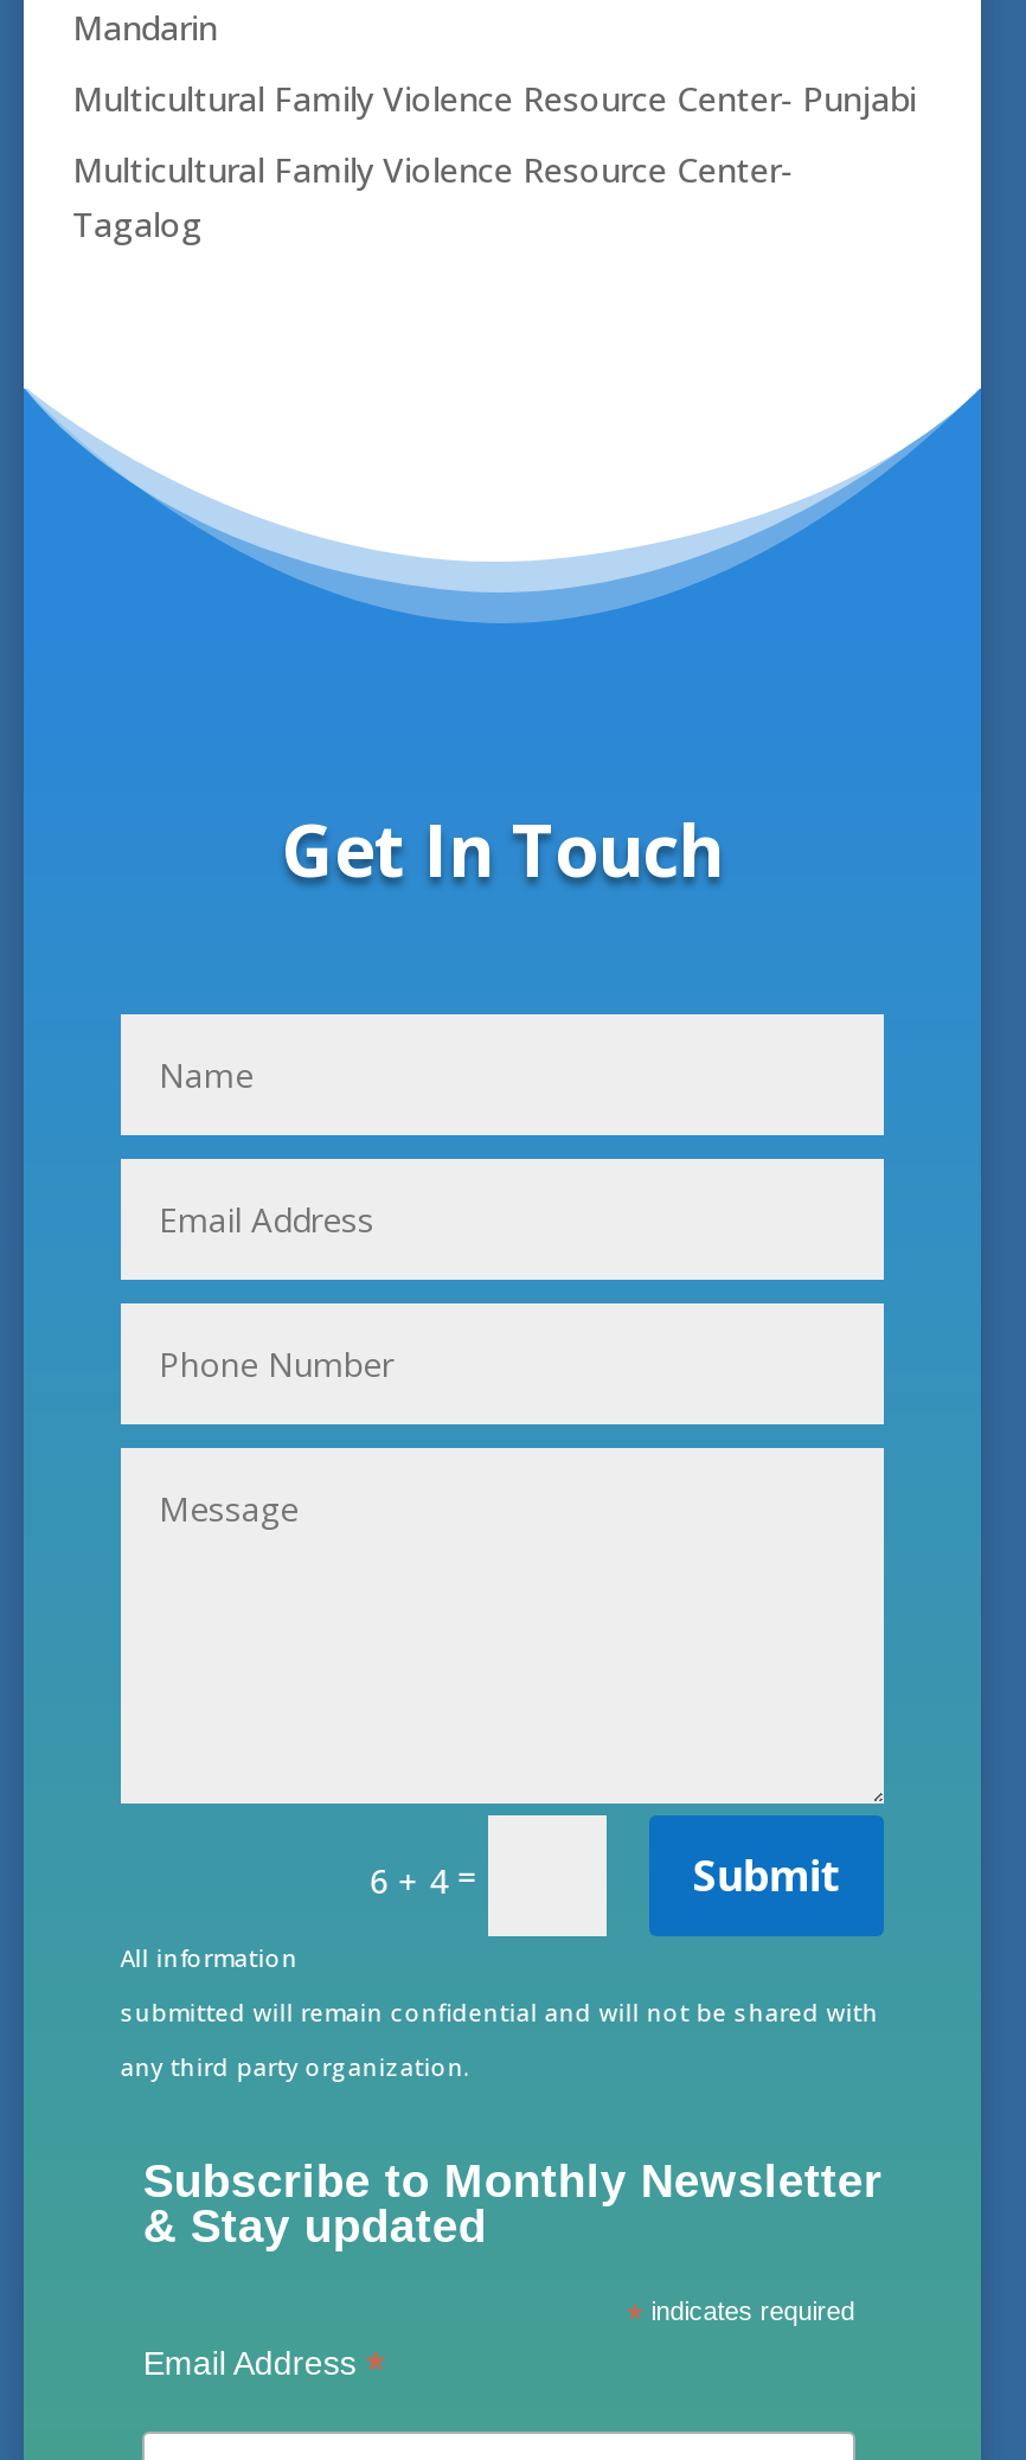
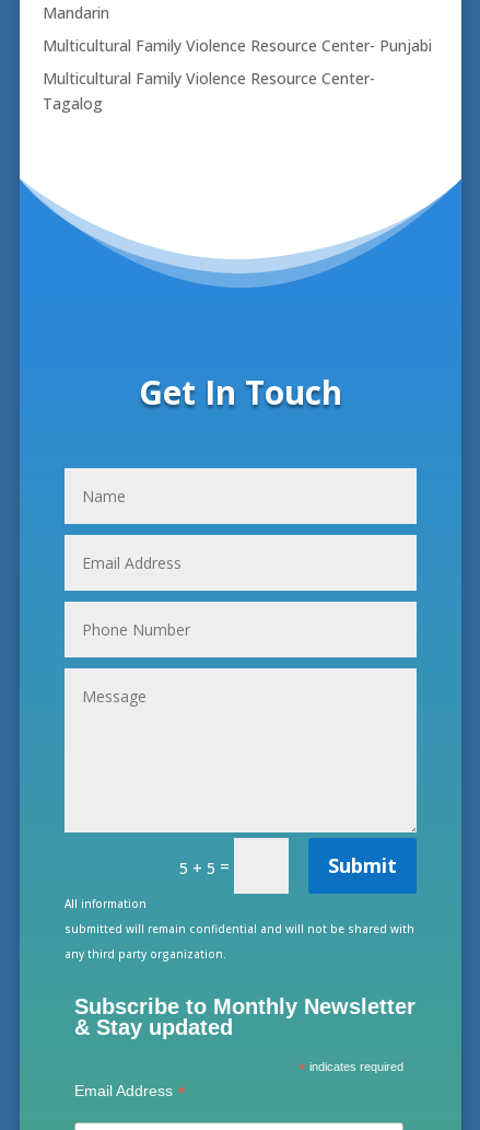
- 6 + 4 =
+ 5 + 5 =
